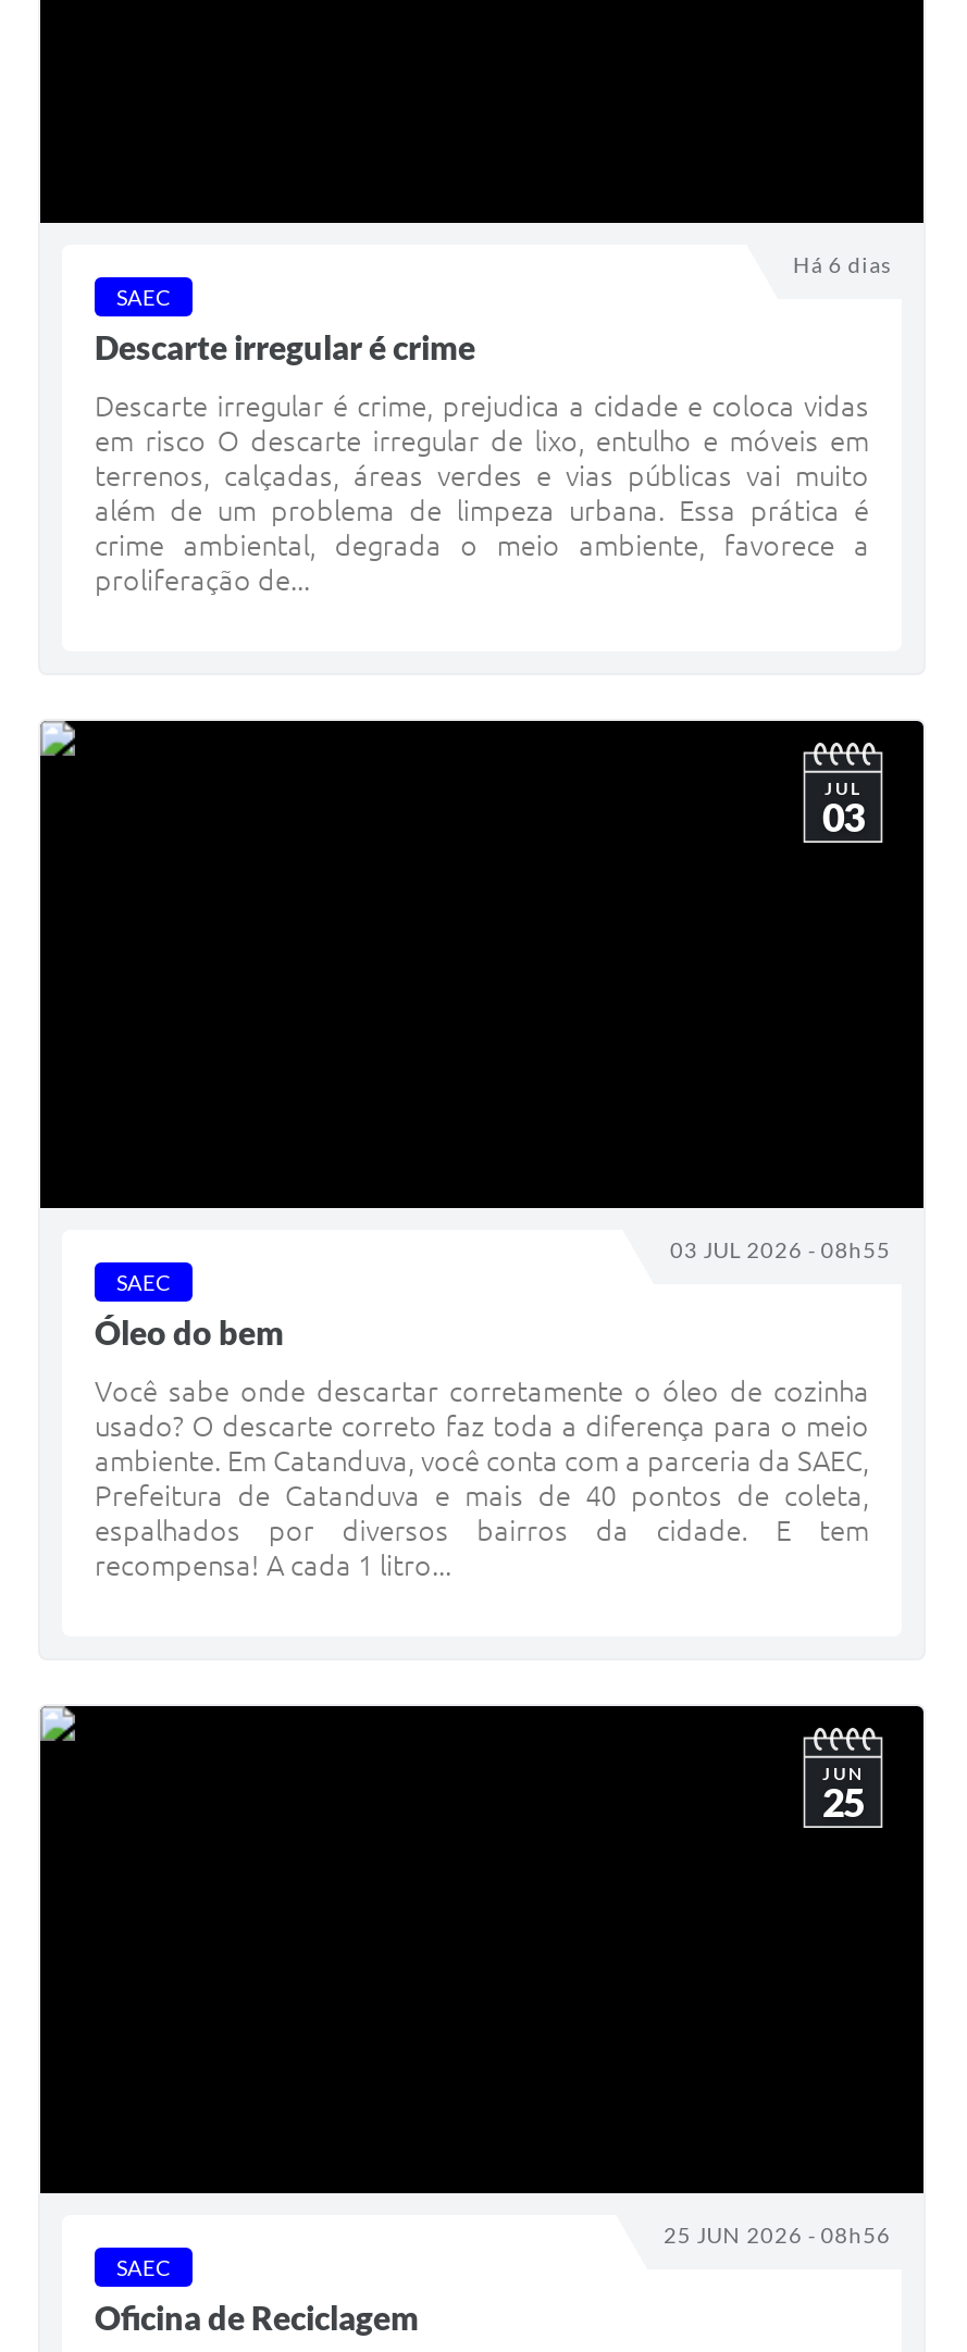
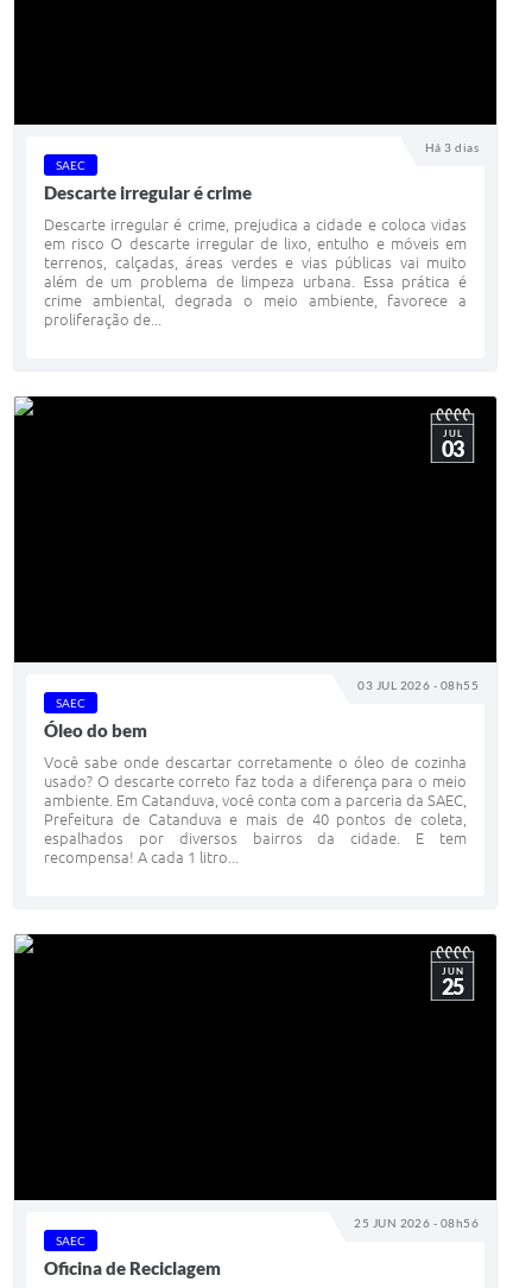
- Há 6 dias
+ Há 3 dias
